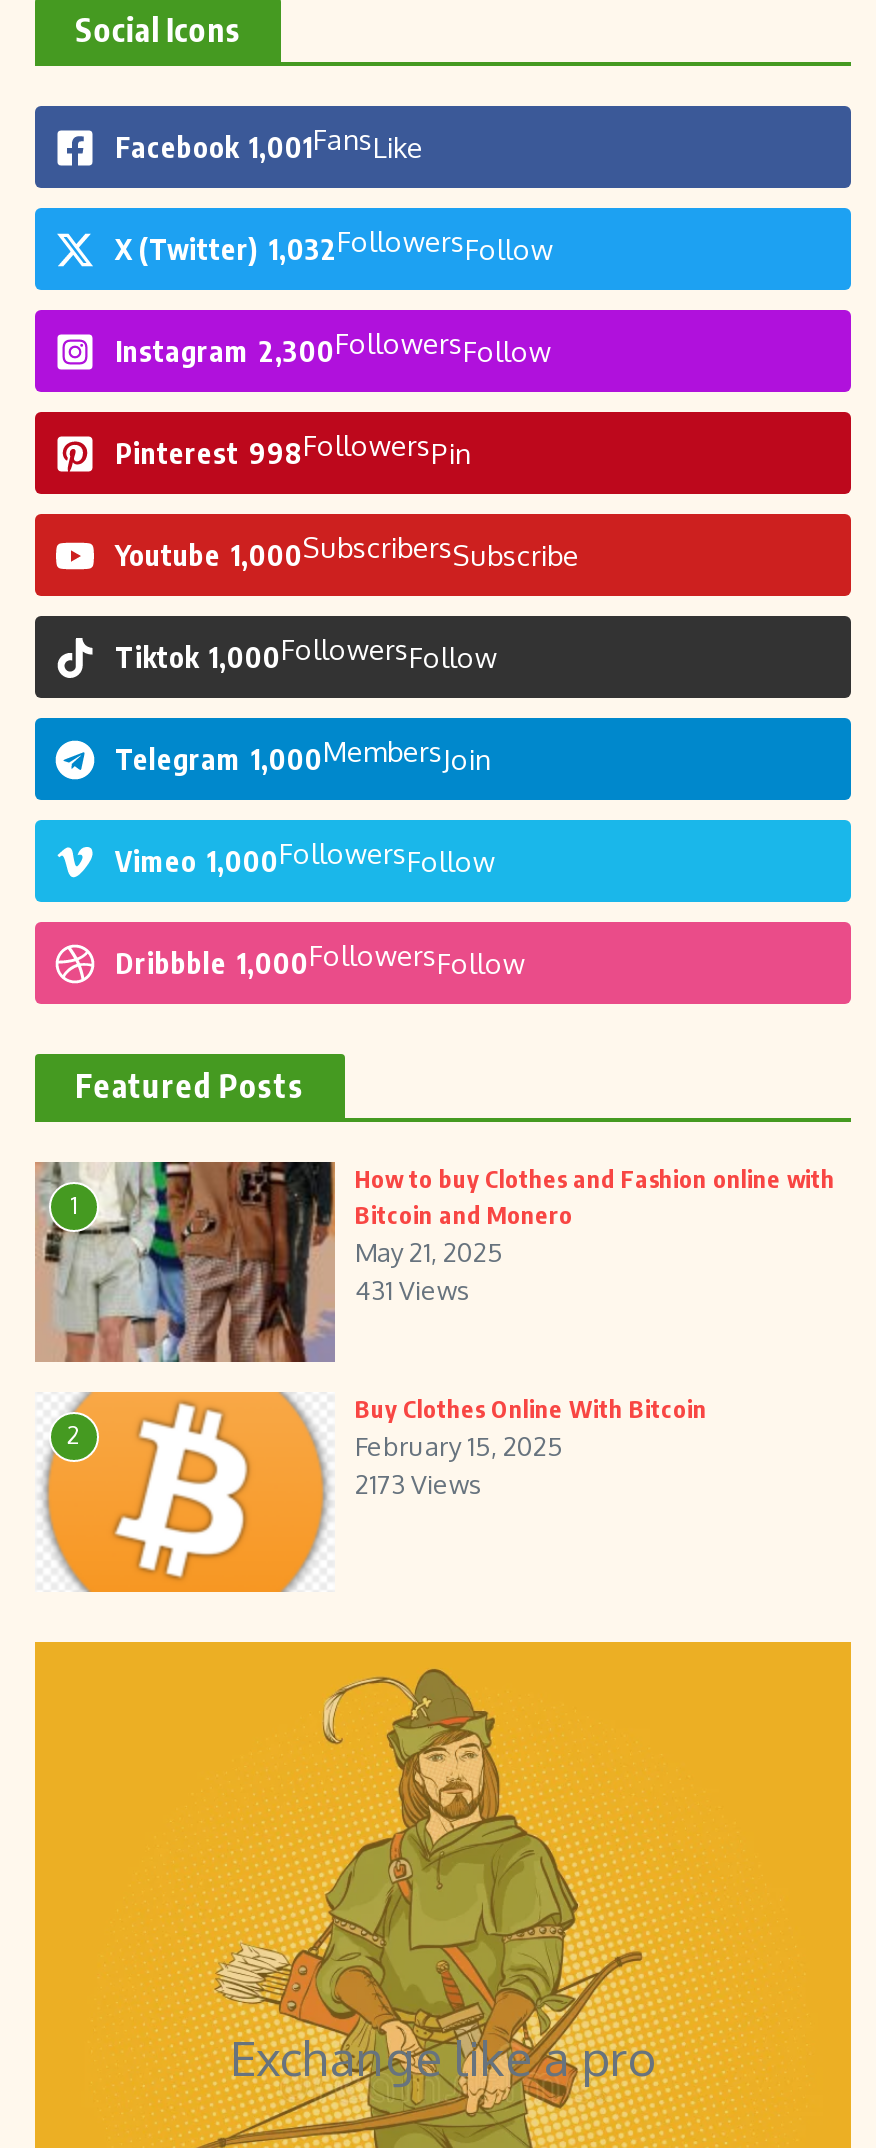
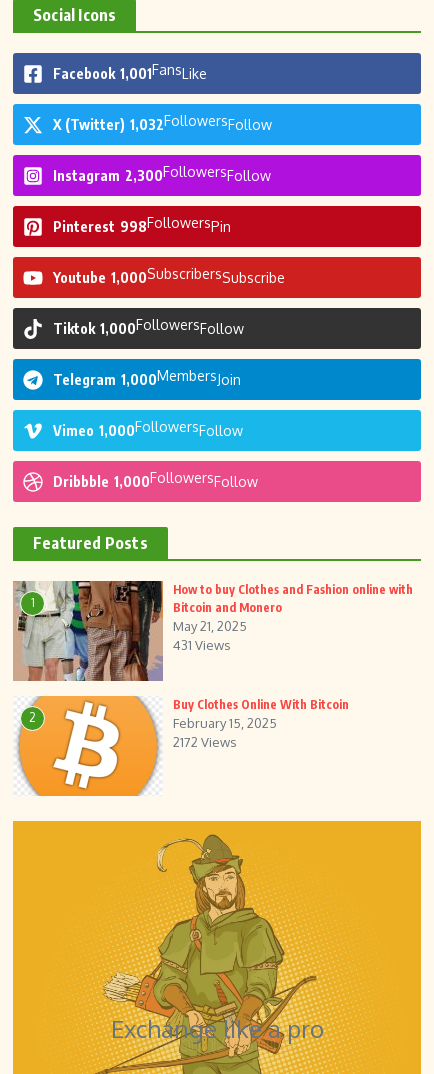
- 2173 Views
+ 2172 Views
